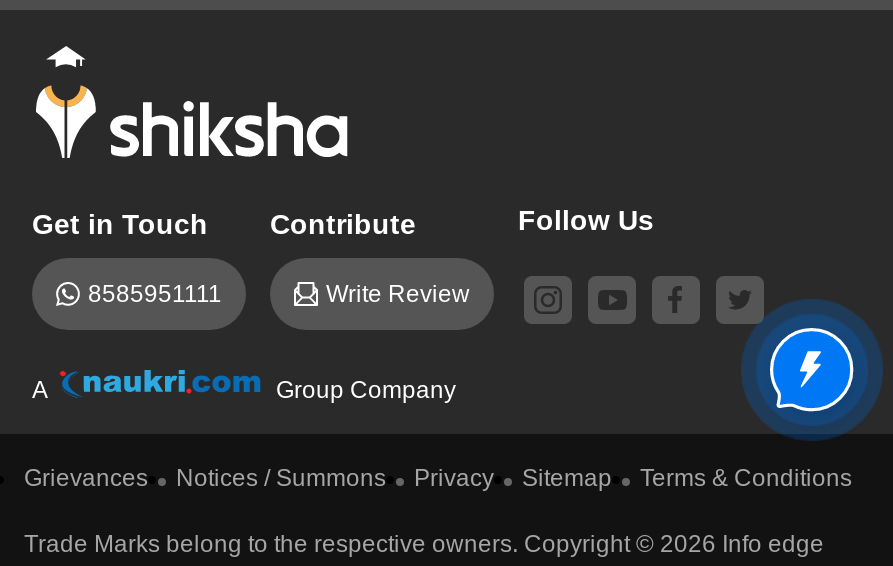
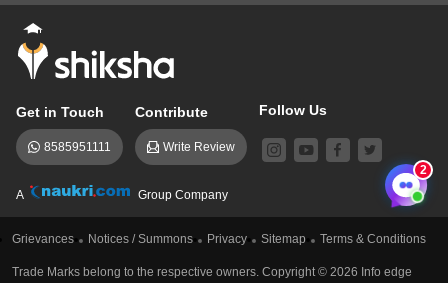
- [image]
+ [image]

+ 2
